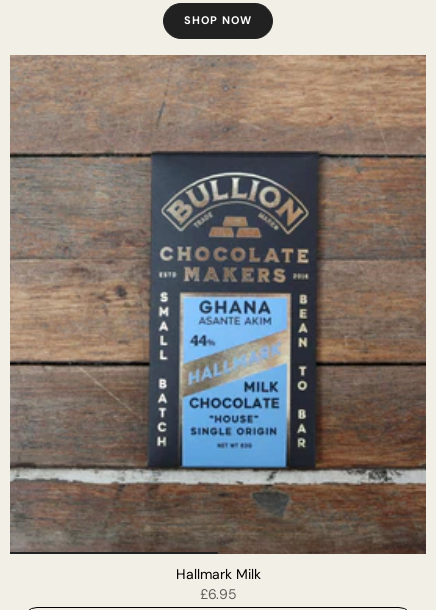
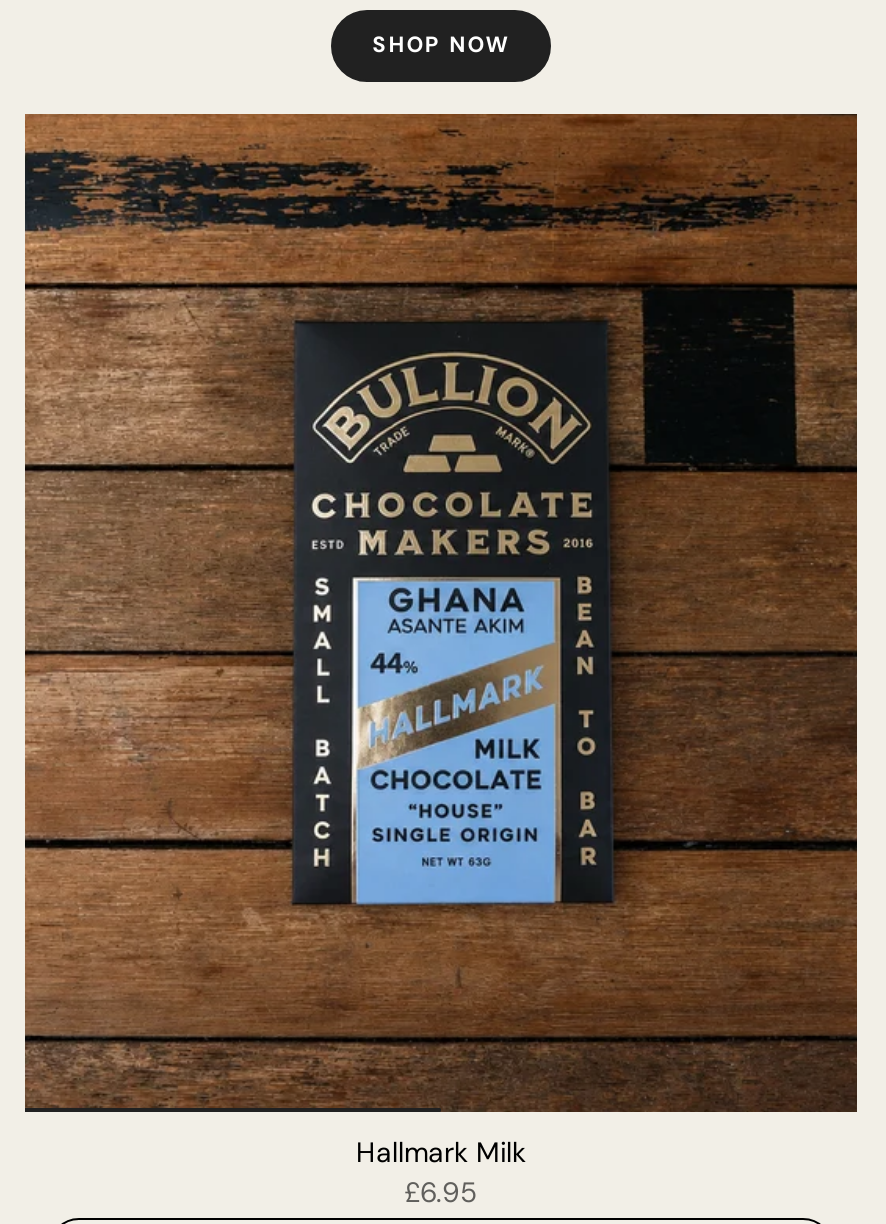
- [image]
+ [image]
